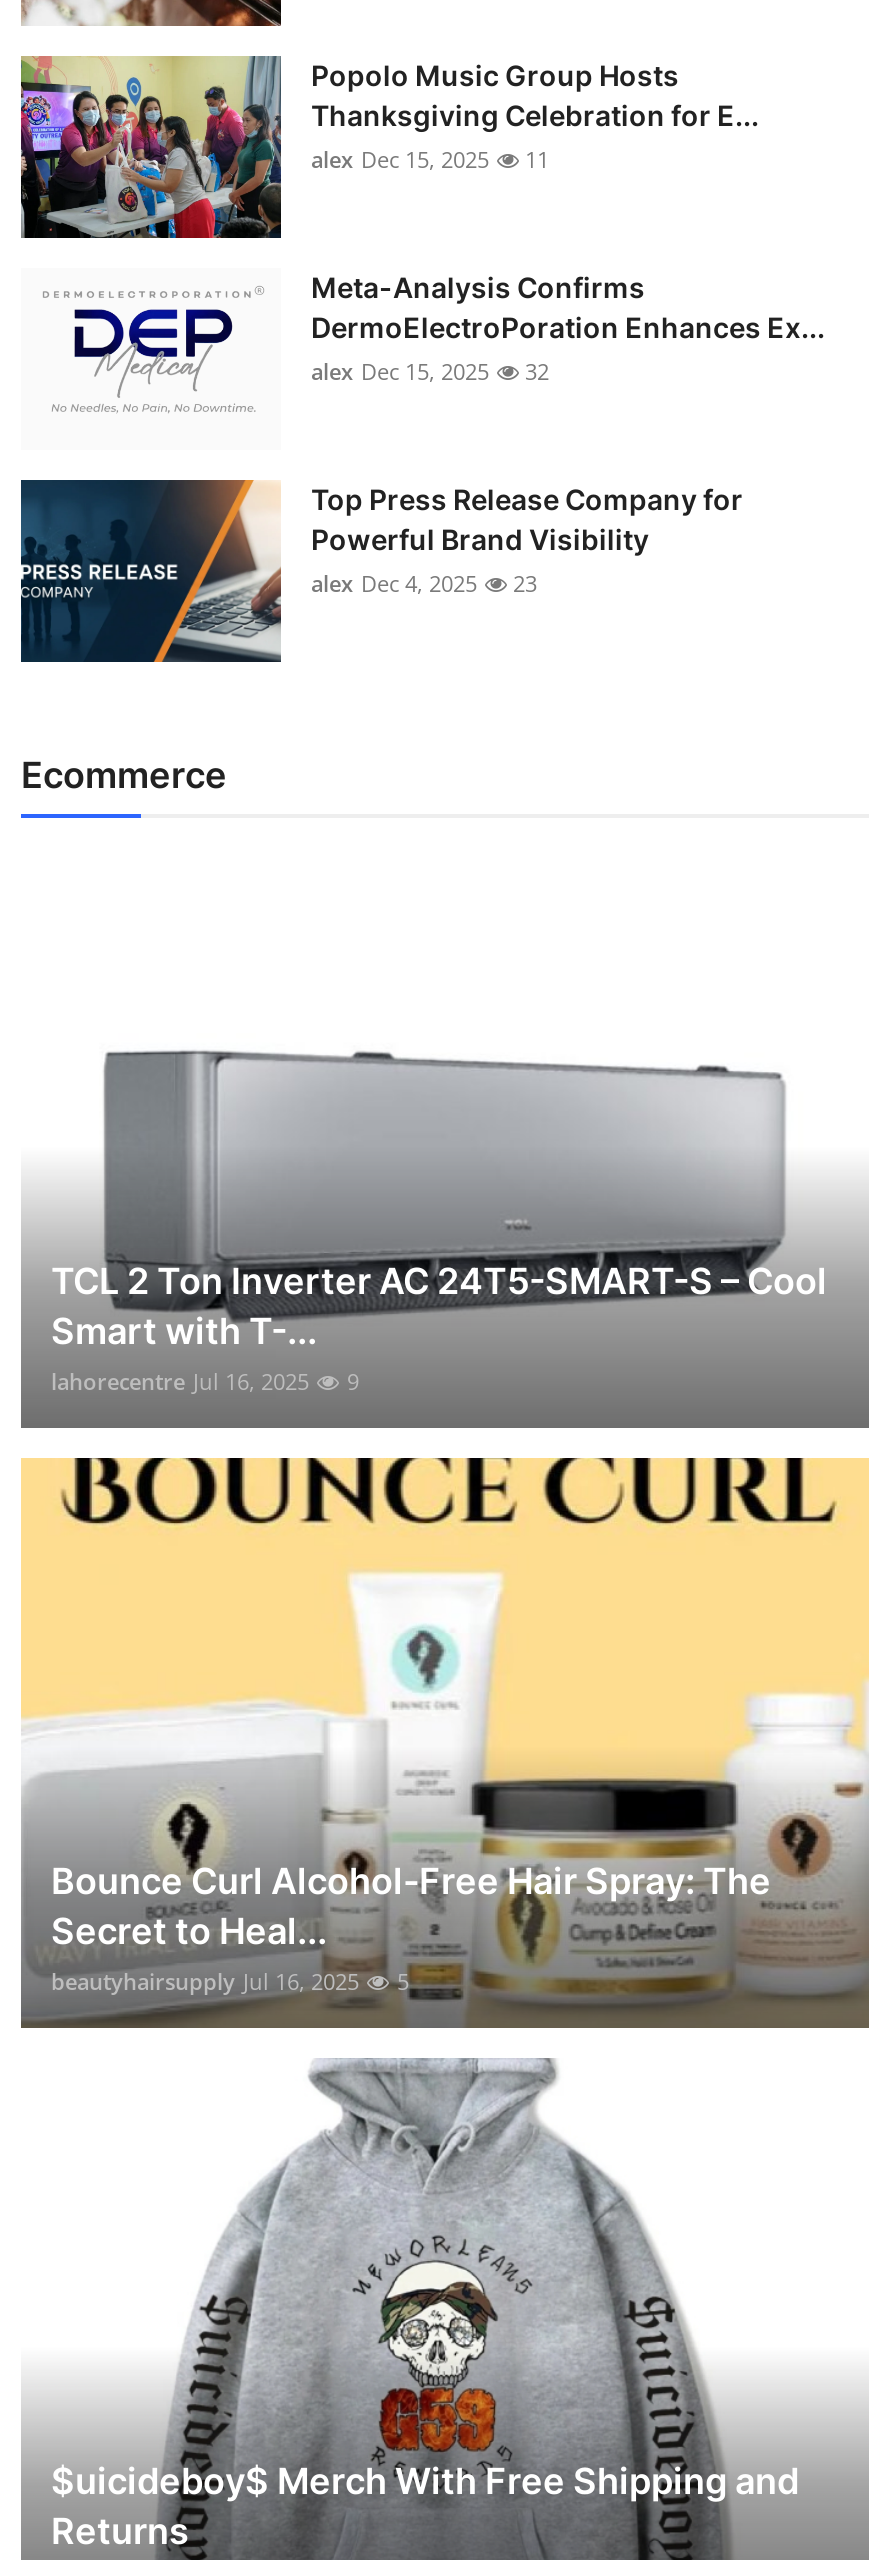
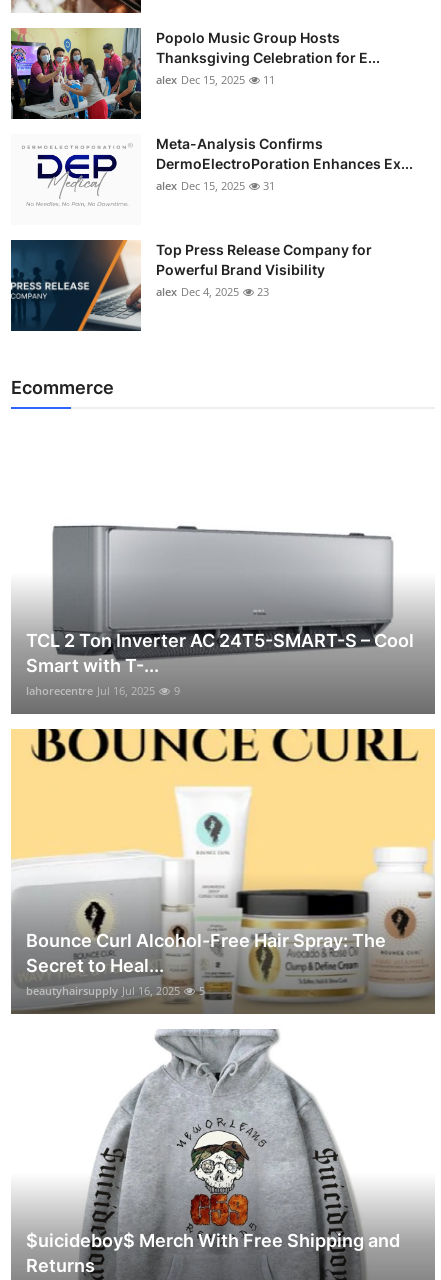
- alex Dec 15, 2025 32
+ alex Dec 15, 2025 31
